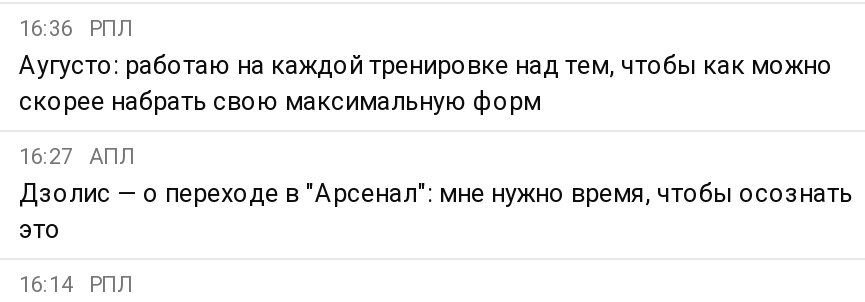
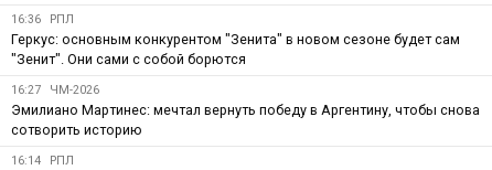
- Аугусто: работаю на каждой тренировке над тем, чтобы как можно
- скорее набрать свою максимальную форм
+ Геркус: основным конкурентом "Зенита" в новом сезоне будет сам
+ "Зенит". Они сами с собой борются

- 16:27 АПЛ
- Дзолис — о переходе в "Арсенал": мне нужно время, чтобы осознать
- это
+ 16:27 ЧМ-2026
+ Эмилиано Мартинес: мечтал вернуть победу в Аргентину, чтобы снова
+ сотворить историю
